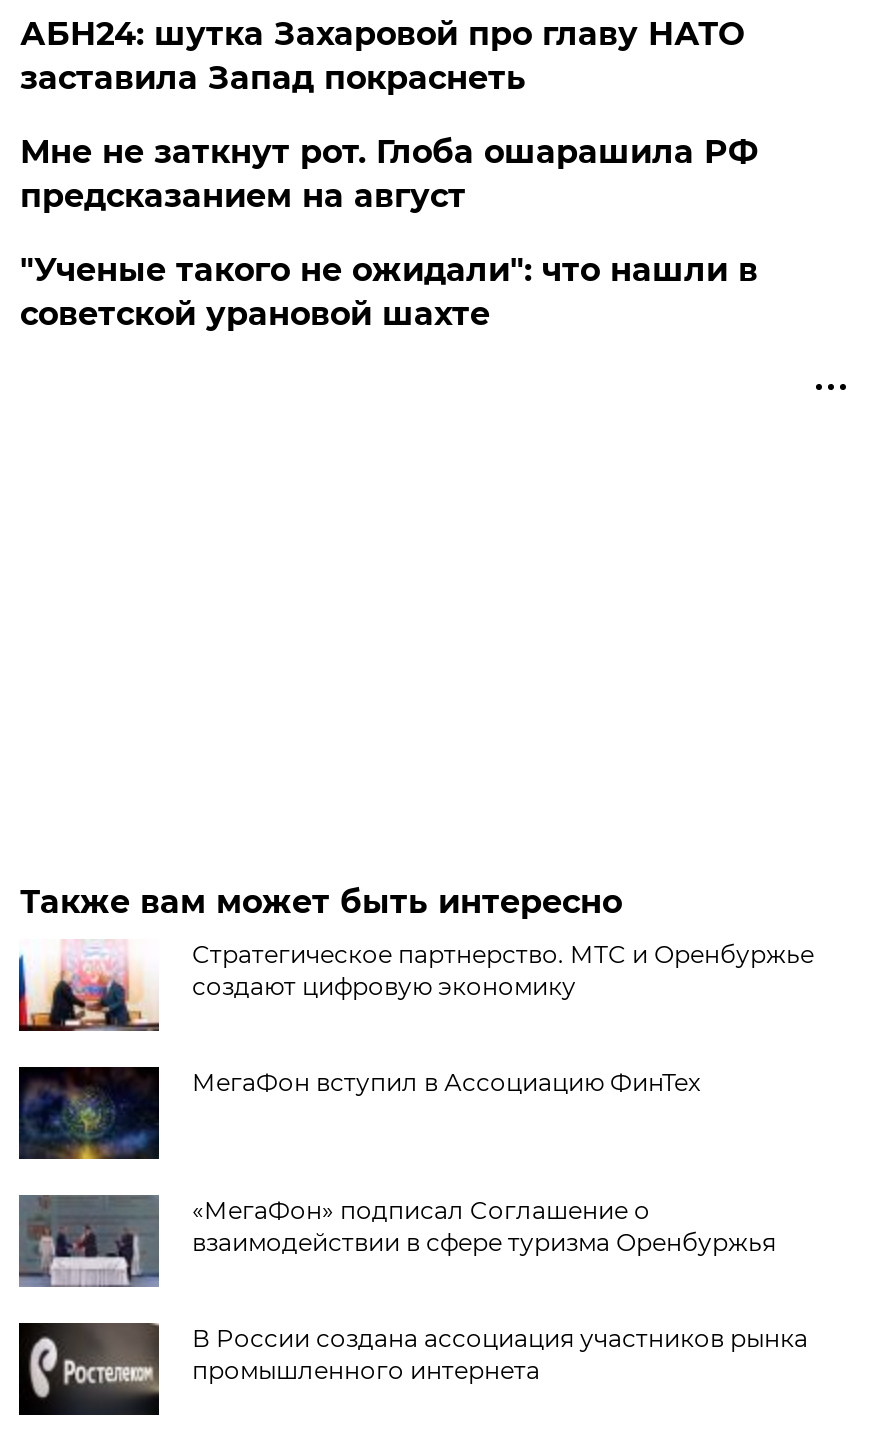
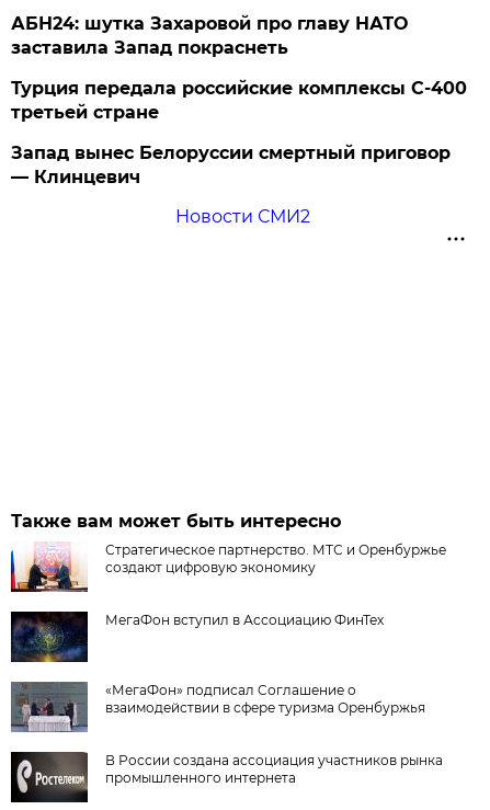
- Мне не заткнут рот. Глоба ошарашила РФ
- предсказанием на август
- "Ученые такого не ожидали": что нашли в
- советской урановой шахте
+ Турция передала российские комплексы С-400
+ третьей стране
+ Запад вынес Белоруссии смертный приговор
+ — Клинцевич
+ Новости СМИ2
